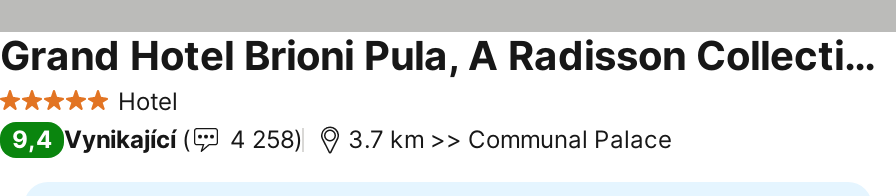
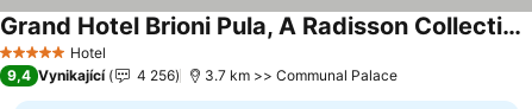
- 4 258
+ 4 256
